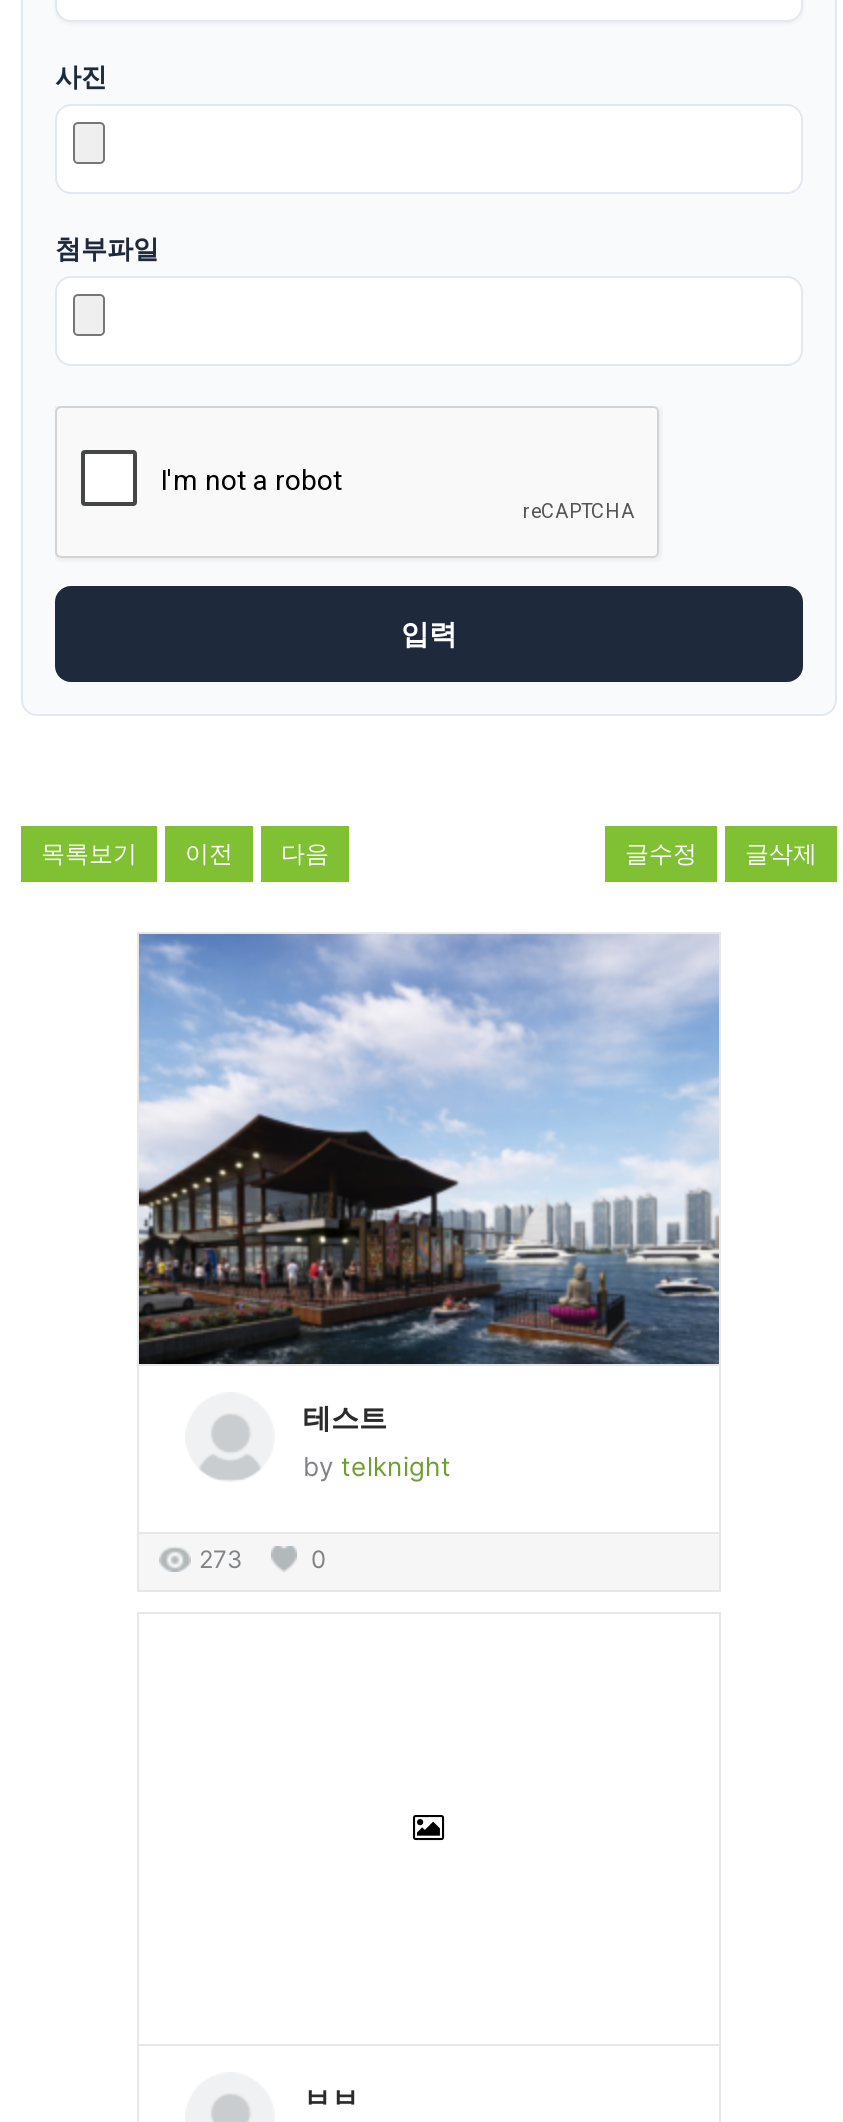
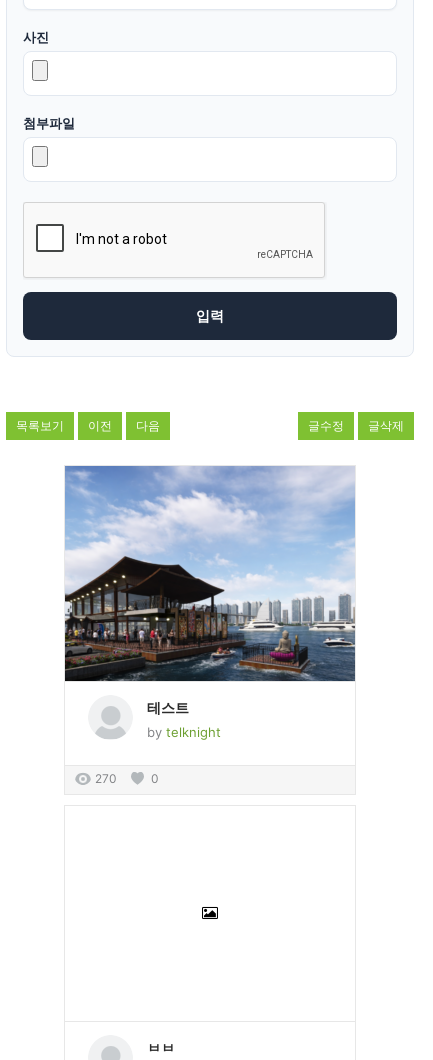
- 273
+ 270
